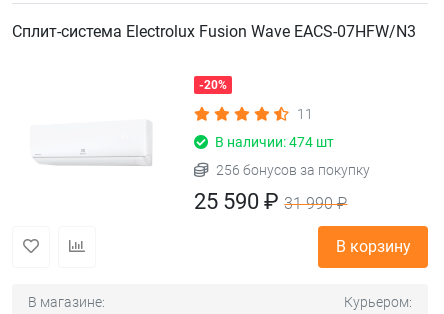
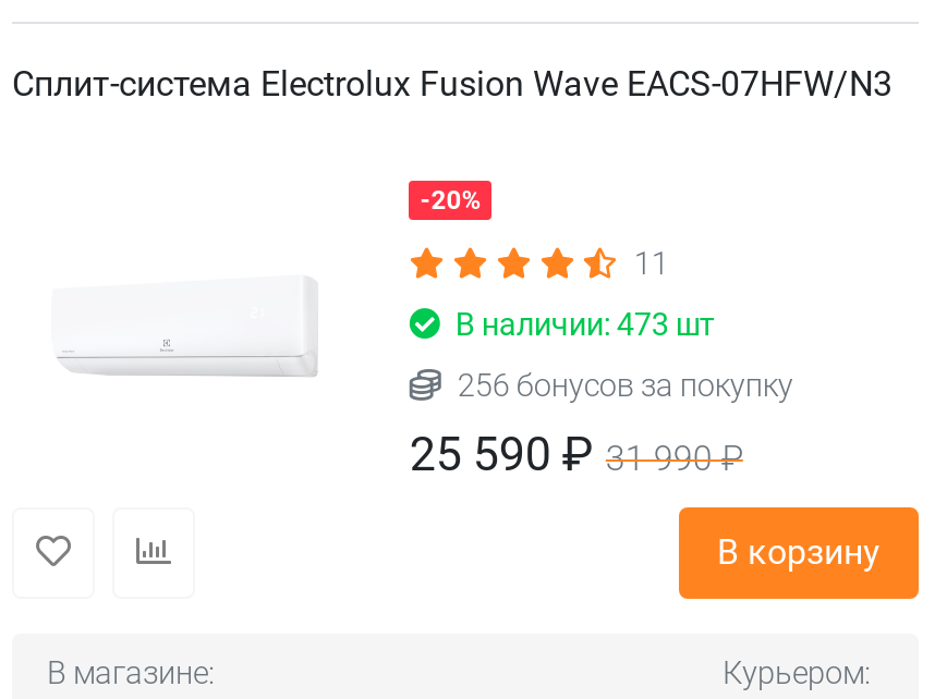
- В наличии: 474 шт
+ В наличии: 473 шт
